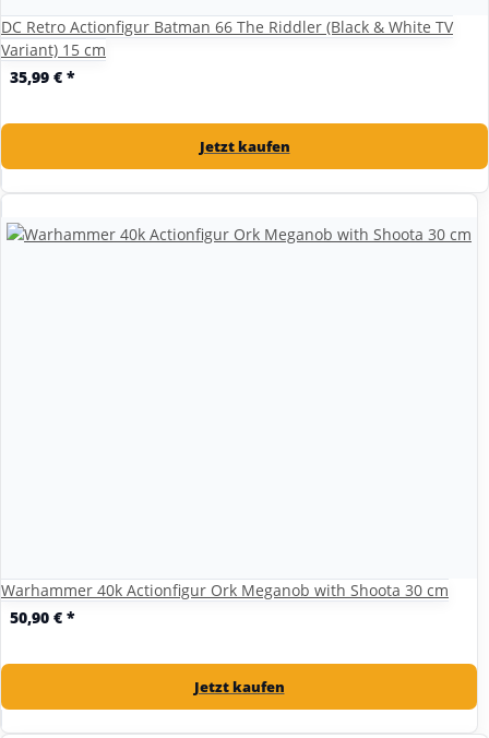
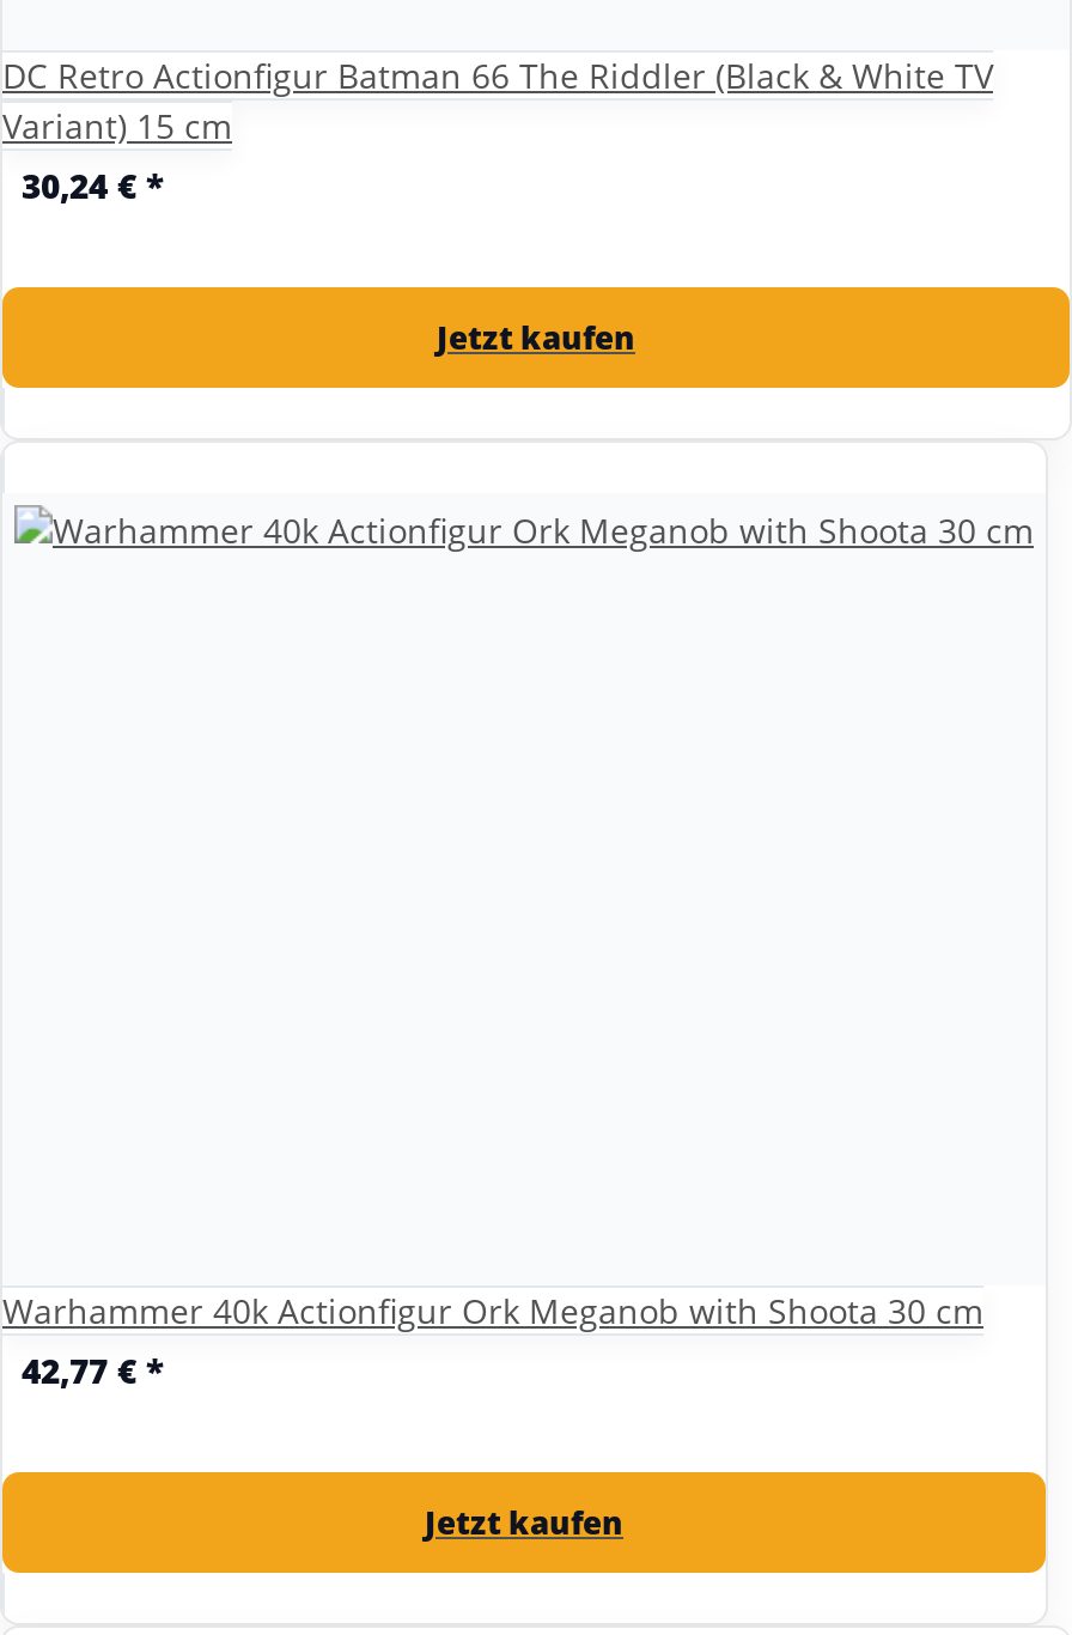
- 35,99 €*
+ 30,24 €*

- 50,90 €*
+ 42,77 €*
